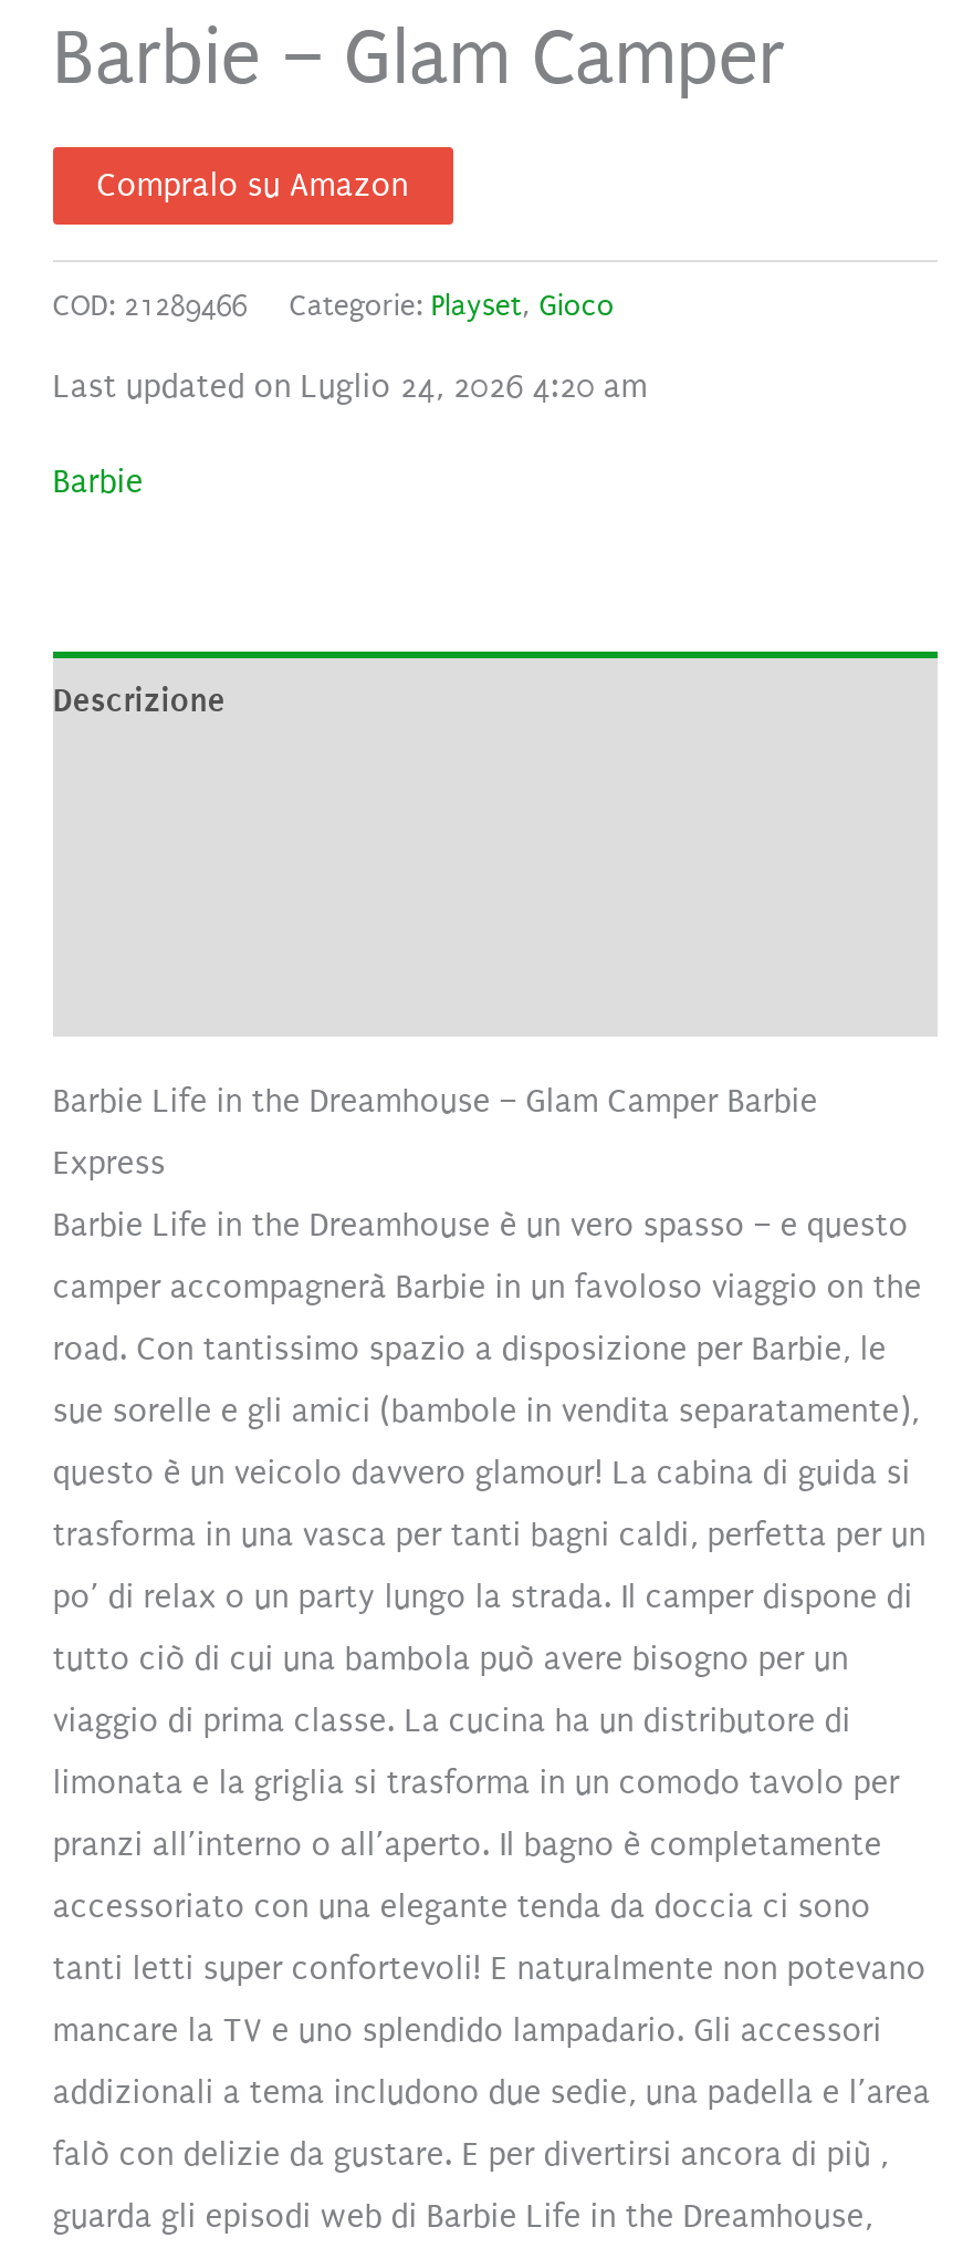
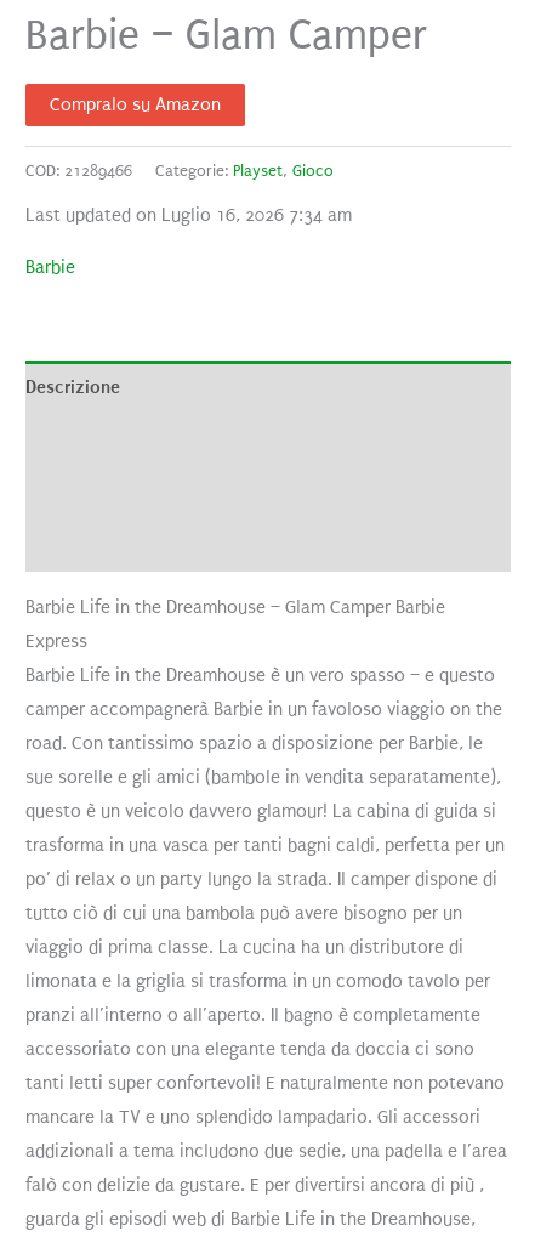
- Last updated on Luglio 24, 2026 4:20 am
+ Last updated on Luglio 16, 2026 7:34 am
